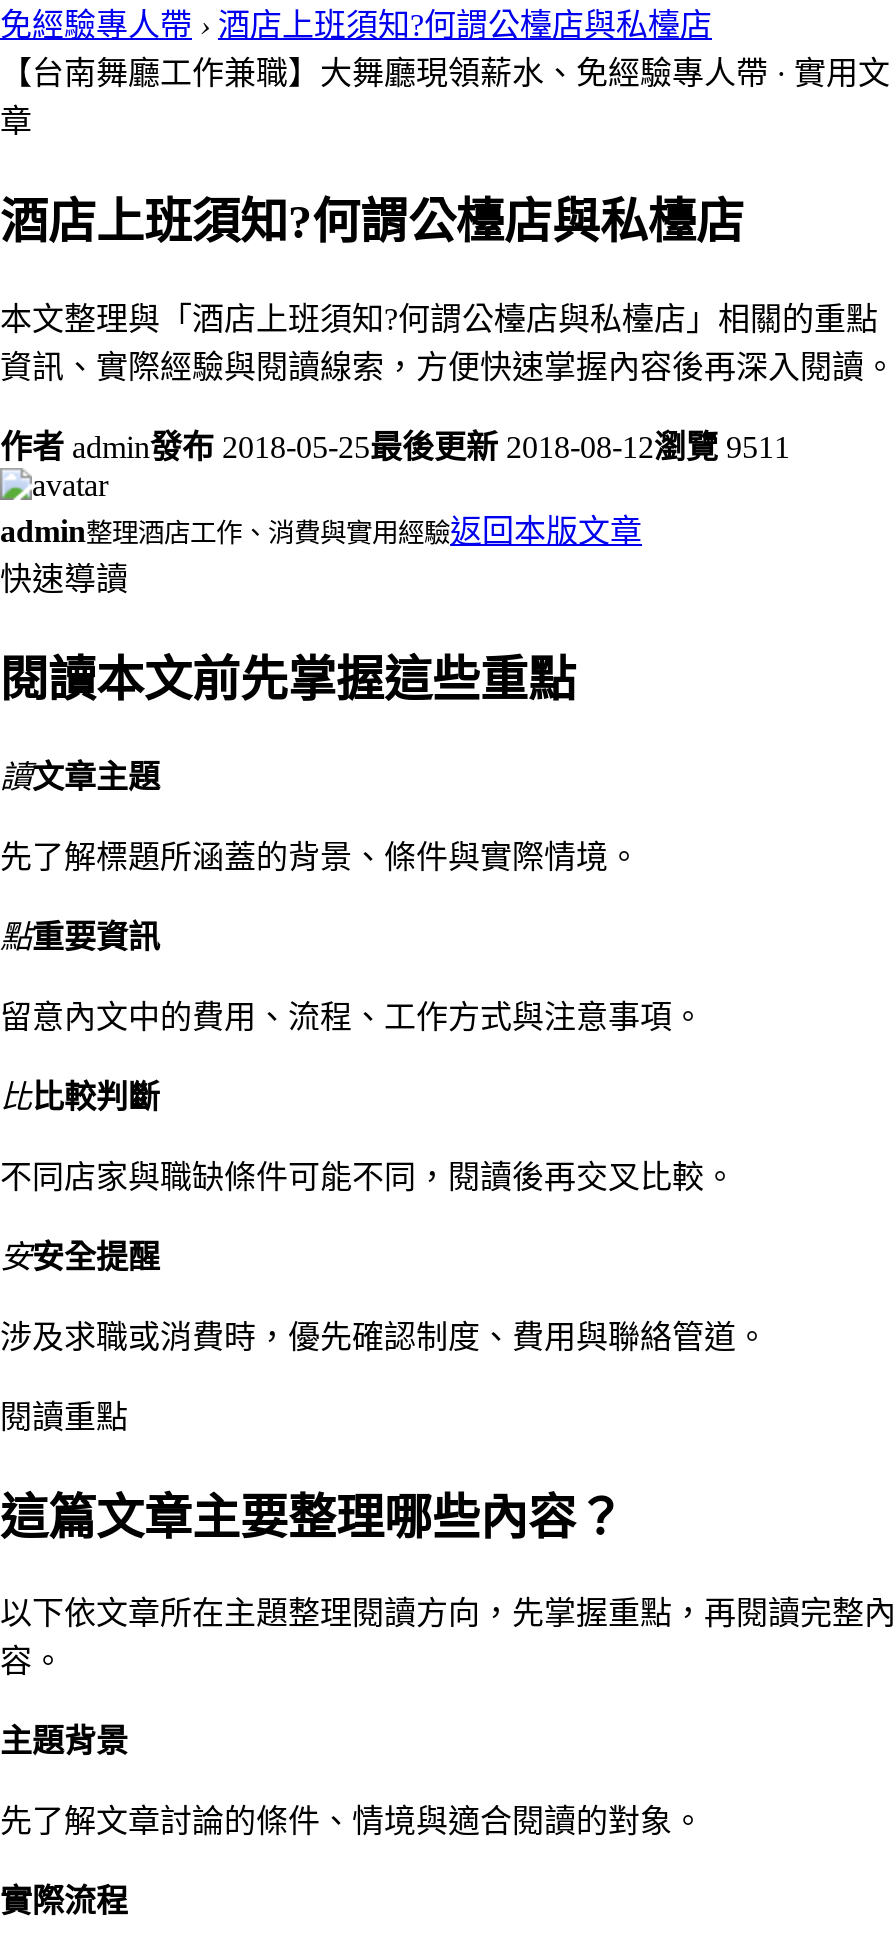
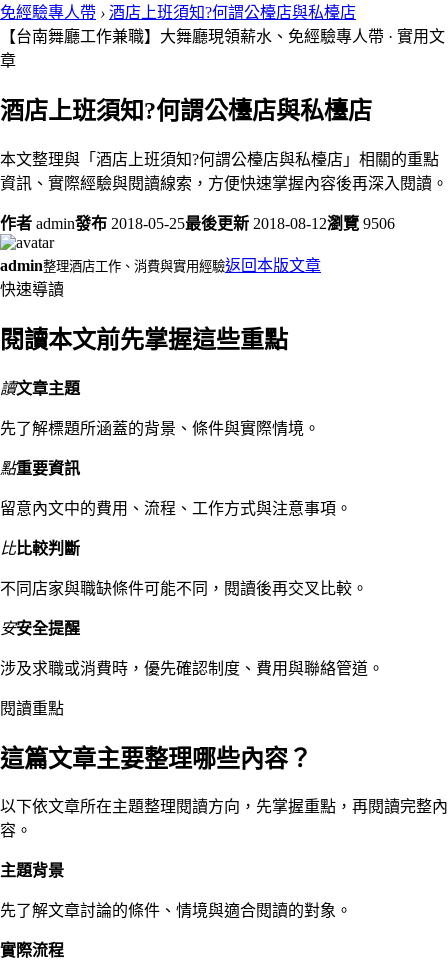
- 作者admin發布2018-05-25最後更新2018-08-12瀏覽9511
+ 作者admin發布2018-05-25最後更新2018-08-12瀏覽9506
